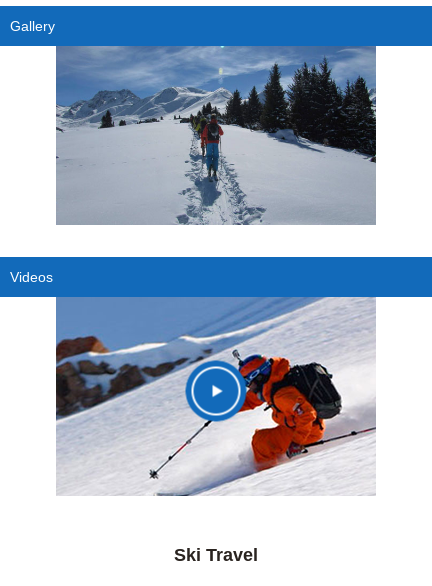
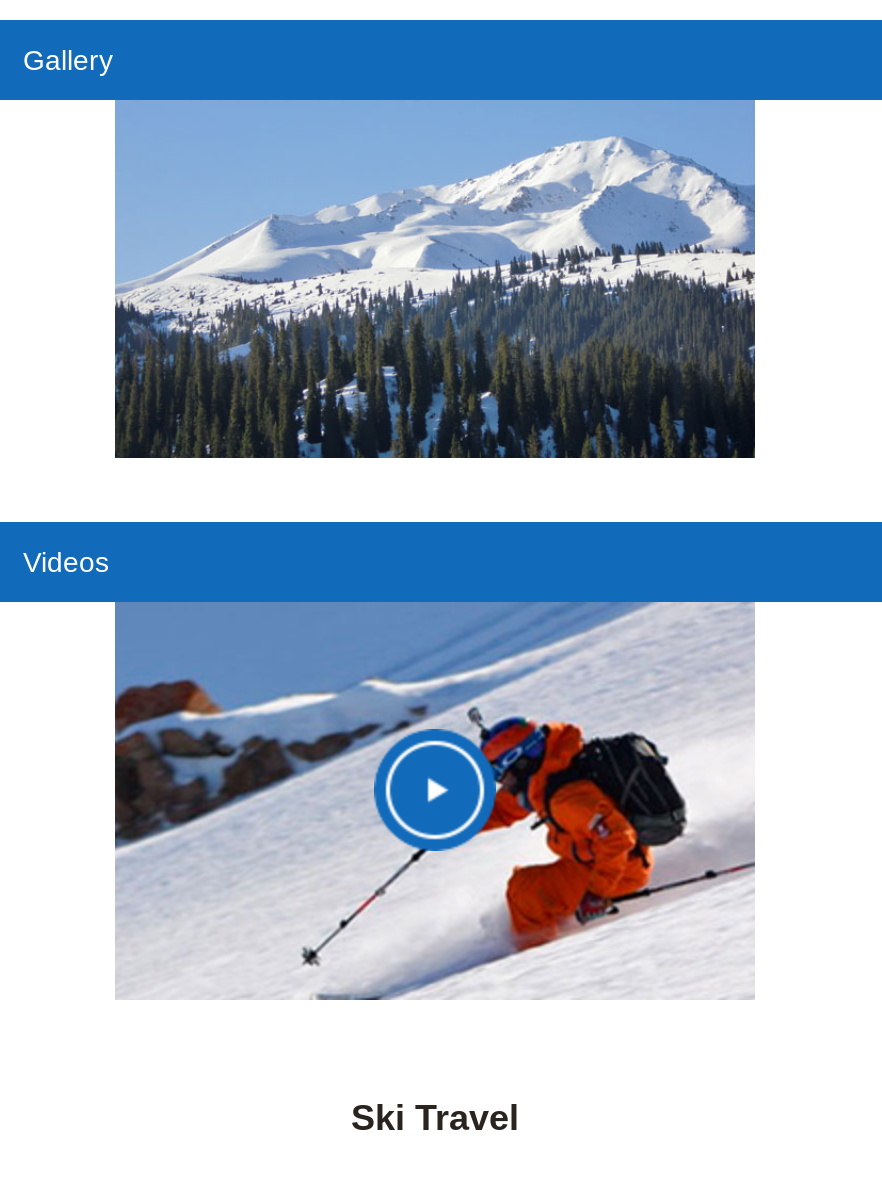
- [image]
+ [image]
